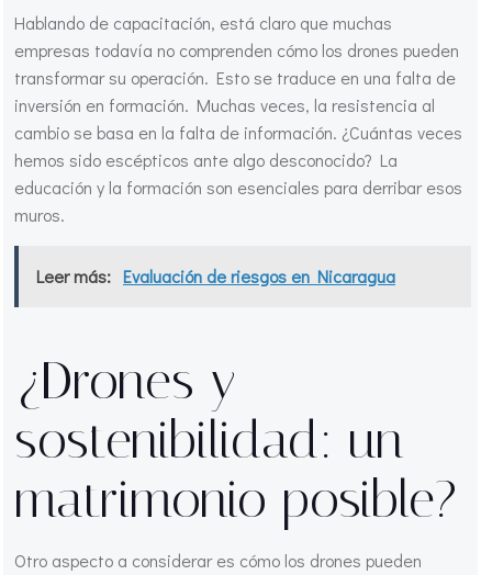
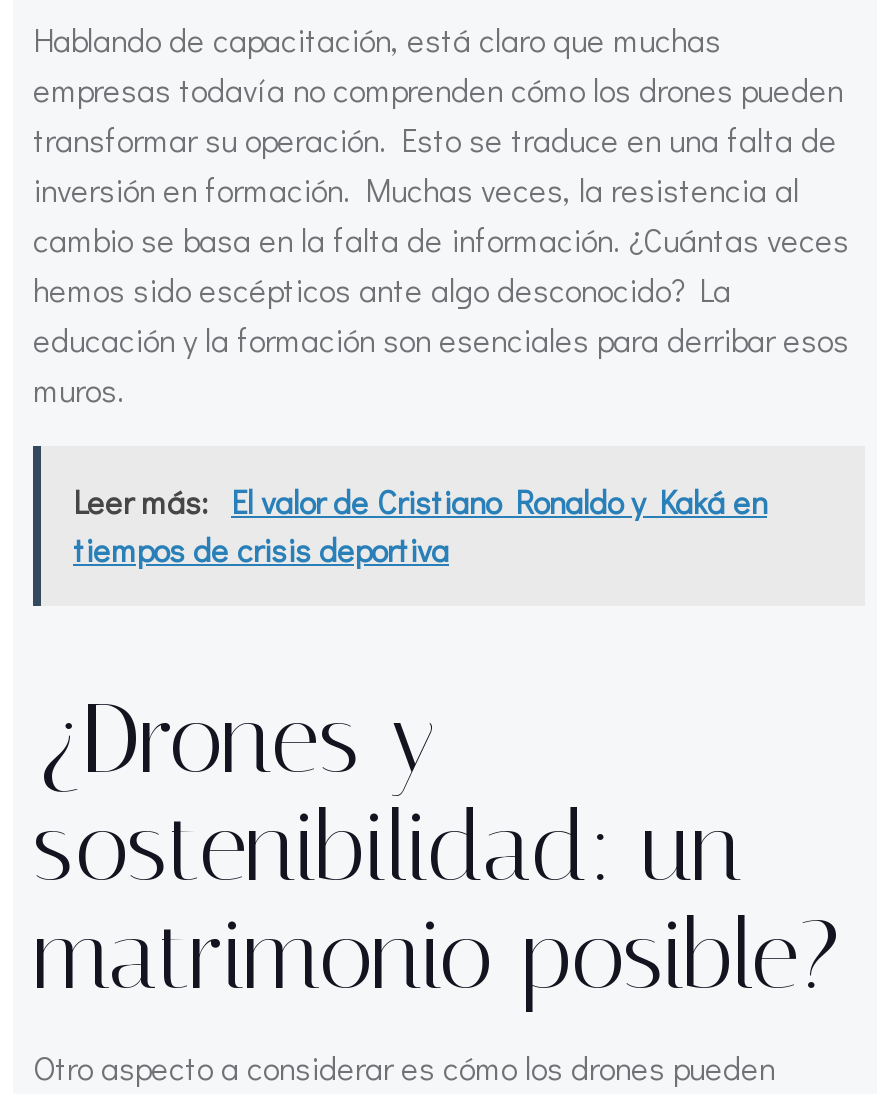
- Leer más: Evaluación de riesgos en Nicaragua
+ Leer más: El valor de Cristiano Ronaldo y Kaká en
+ tiempos de crisis deportiva
